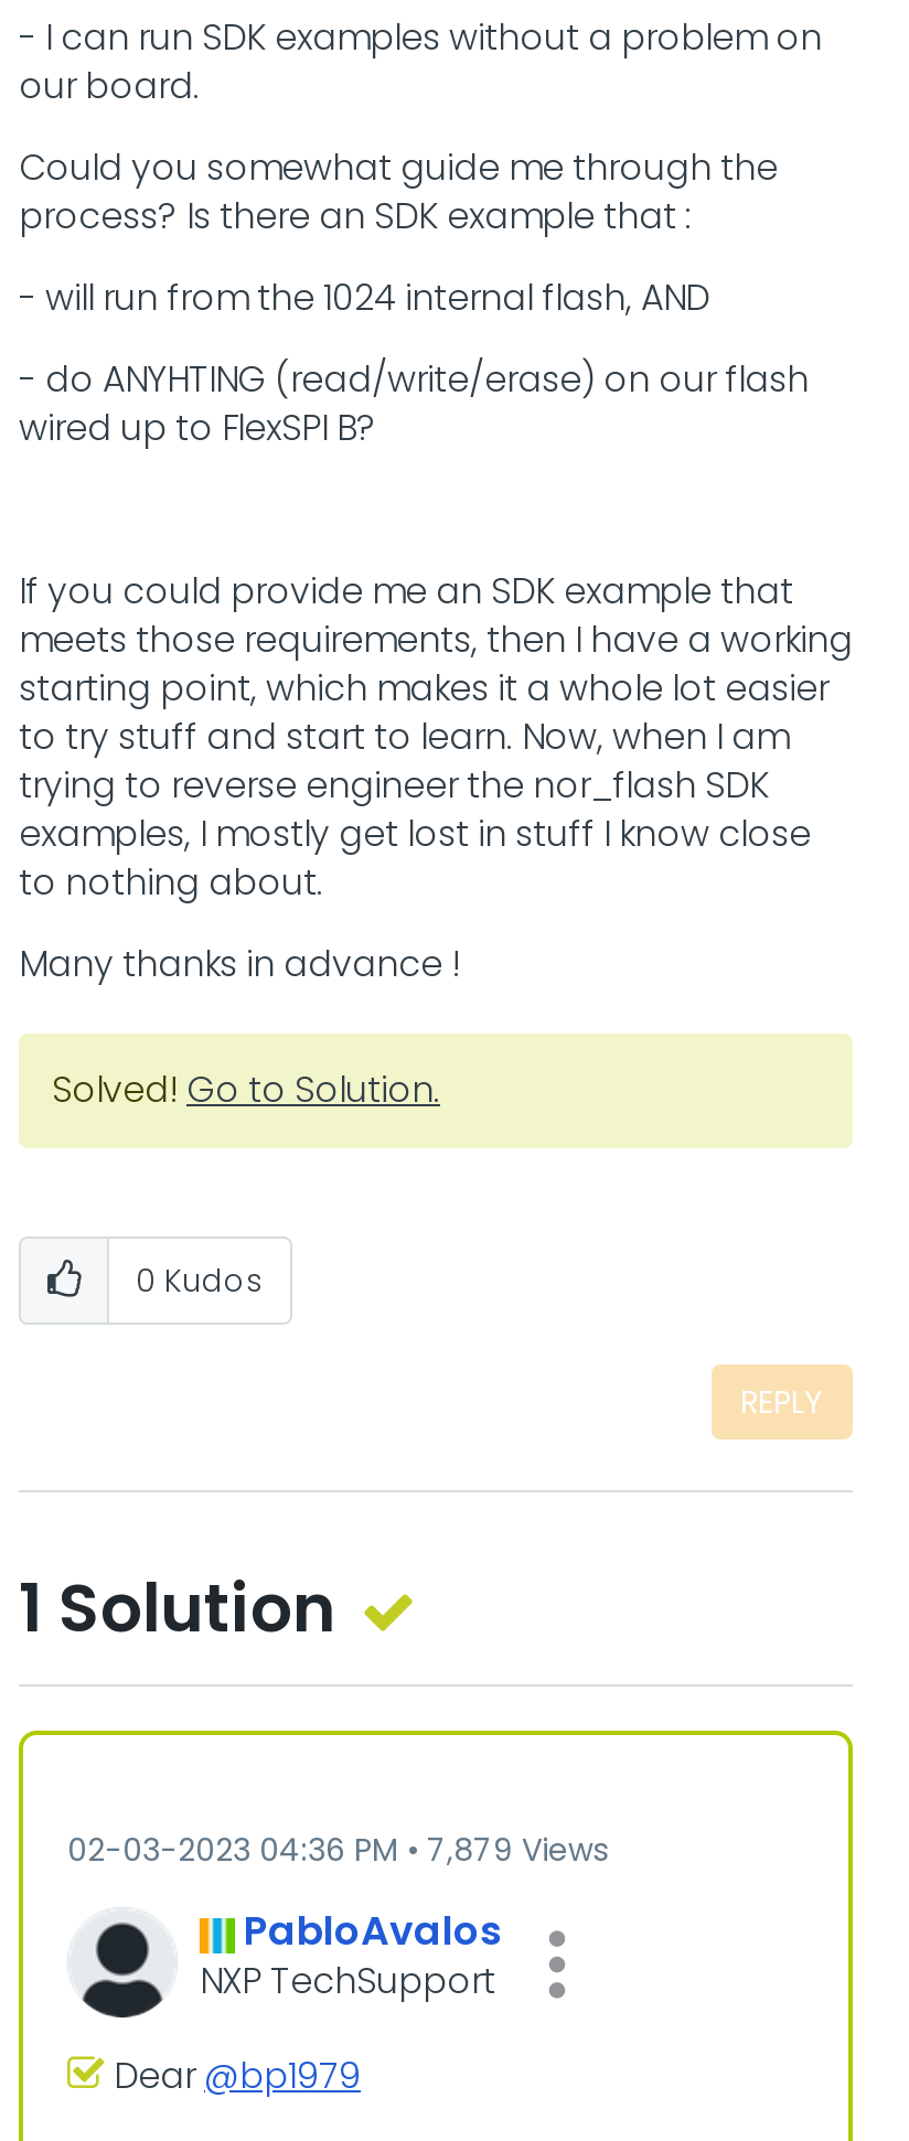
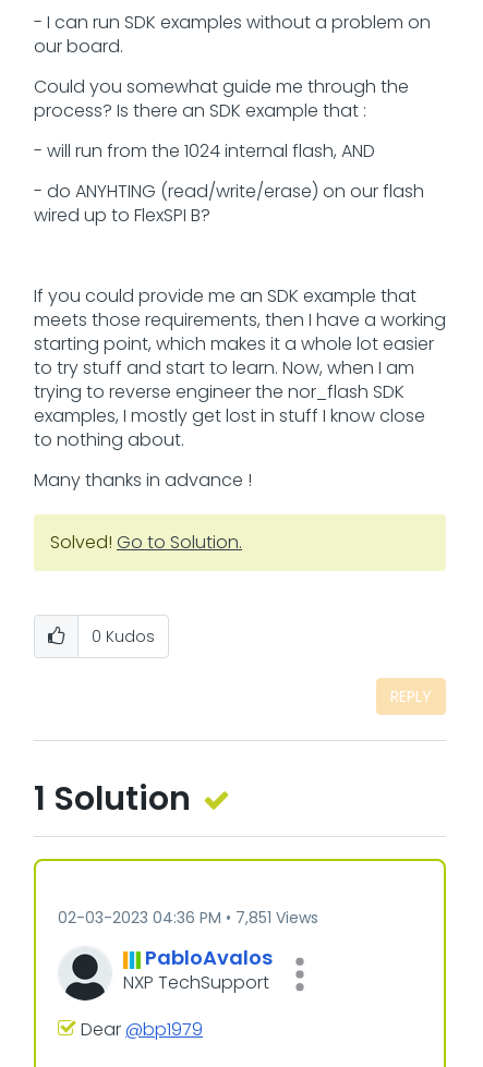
- 02-03-2023 04:36 PM 7,879 Views
+ 02-03-2023 04:36 PM 7,851 Views
